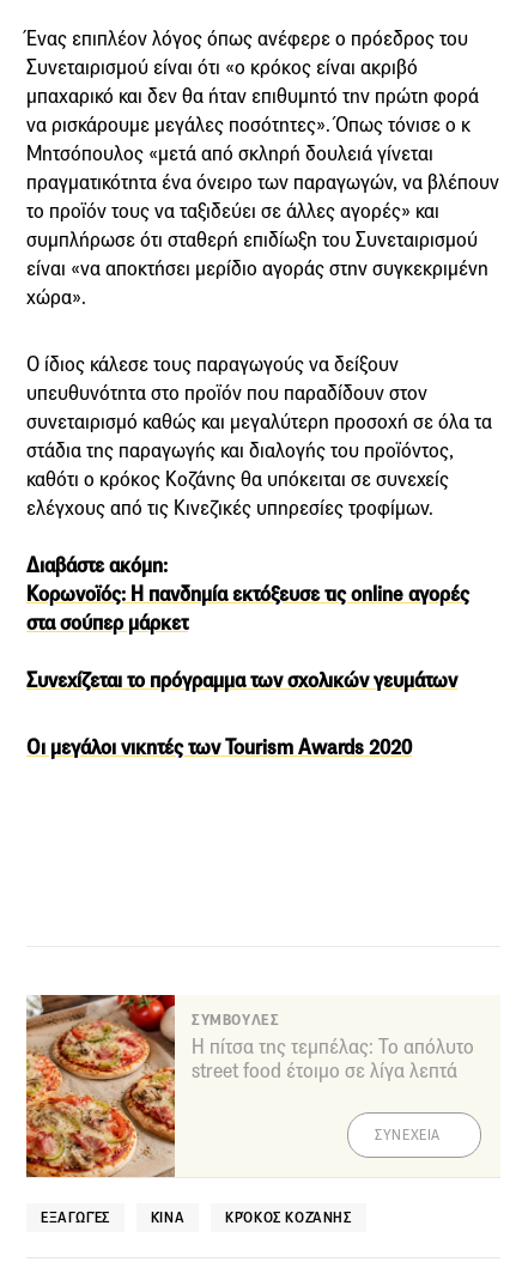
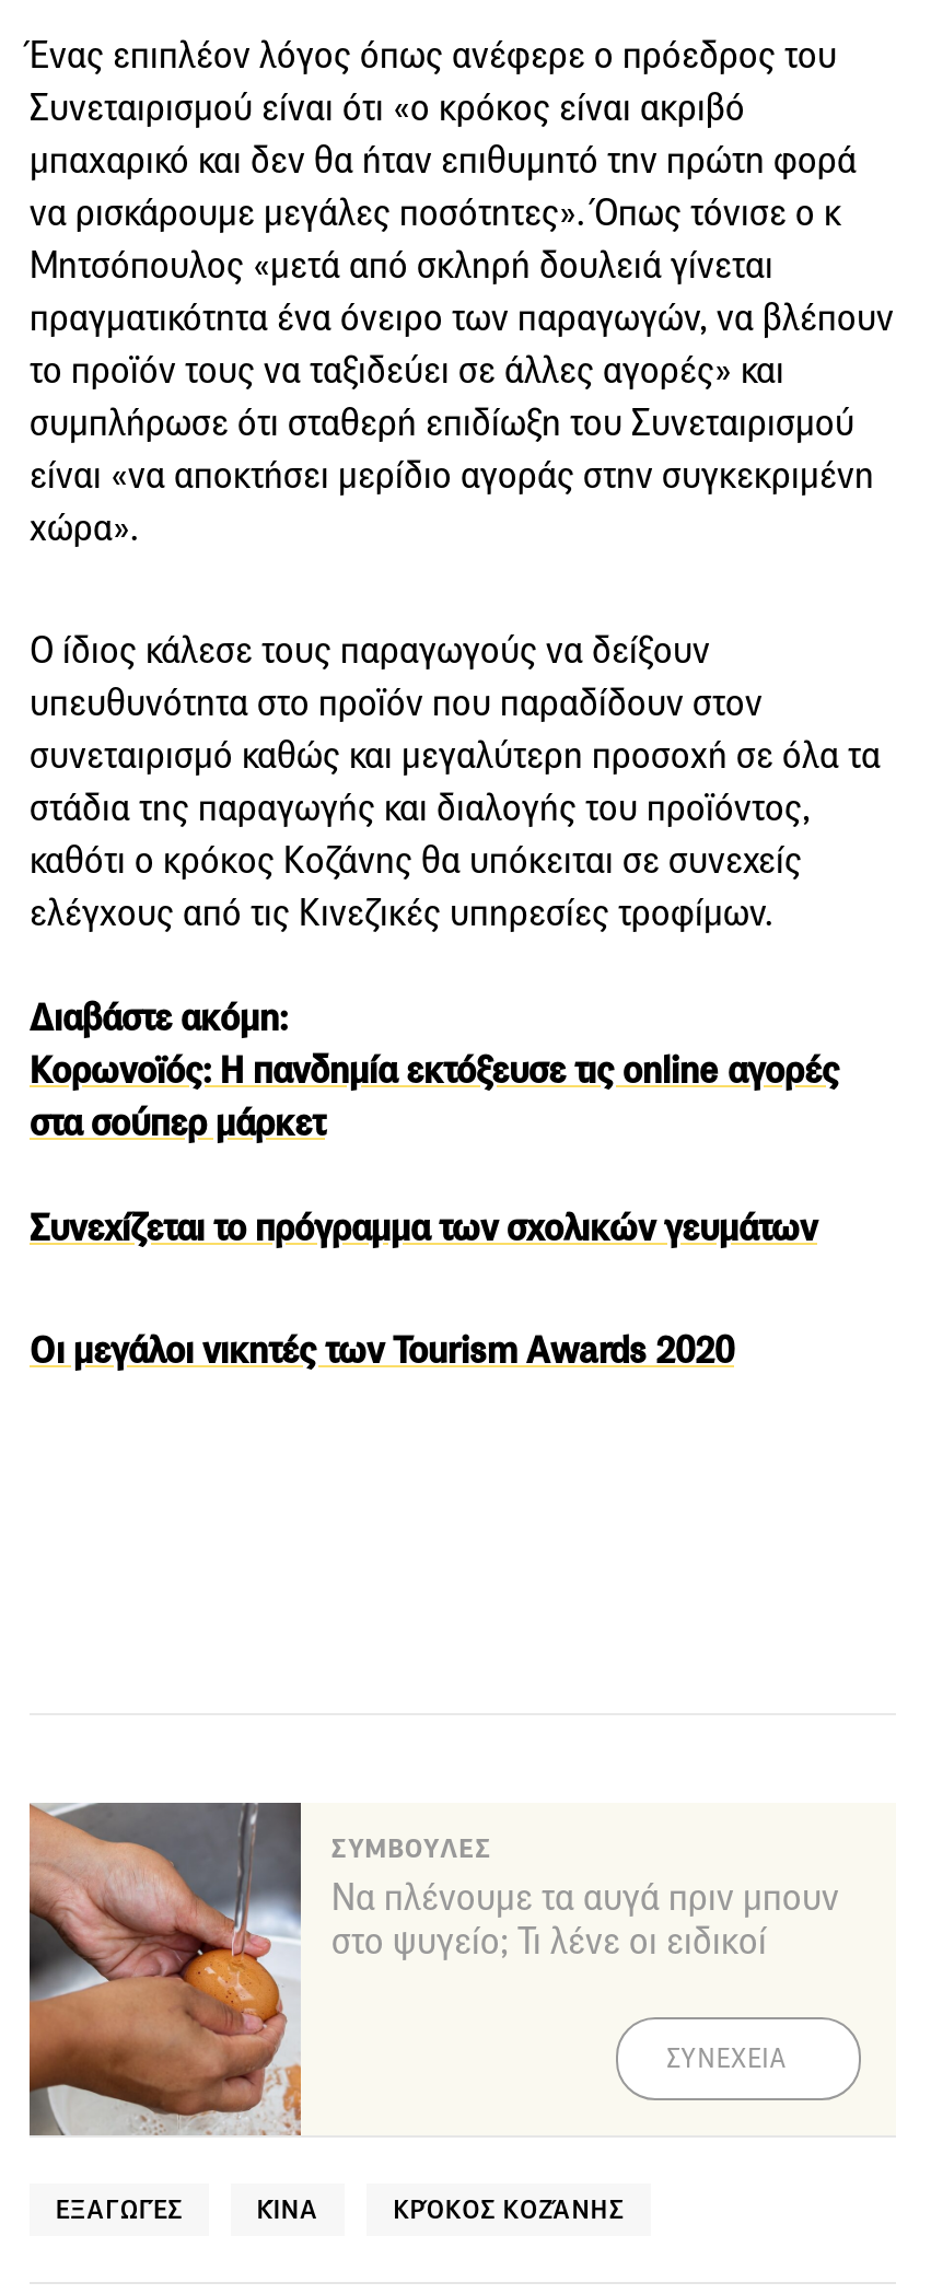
- [image]
- Η πίτσα της τεμπέλας: Το απόλυτο
- street food έτοιμο σε λίγα λεπτά
+ [image]
+ Να πλένουμε τα αυγά πριν μπουν
+ στο ψυγείο; Τι λένε οι ειδικοί
